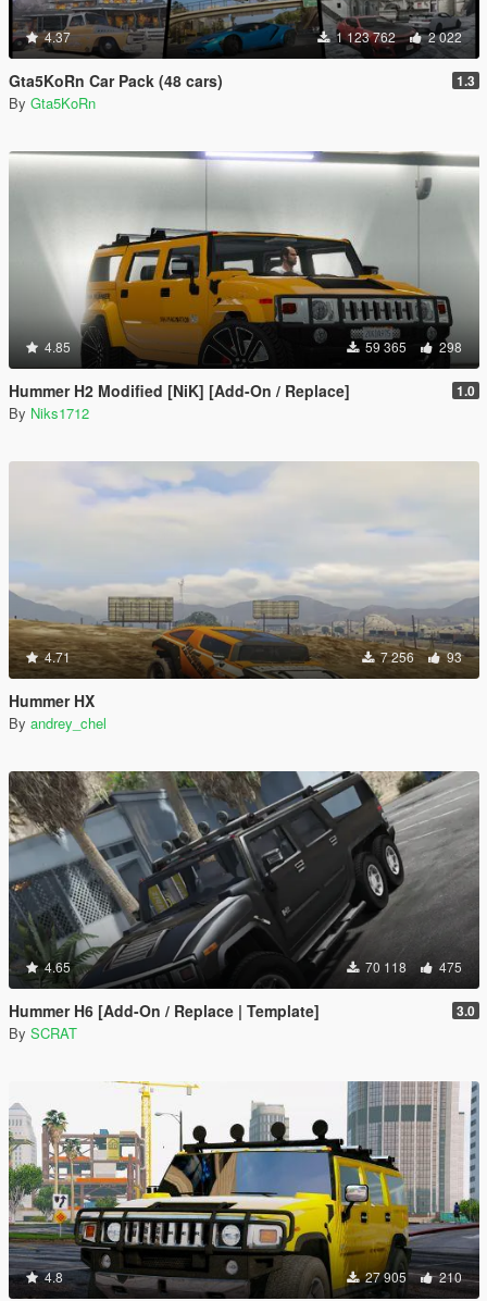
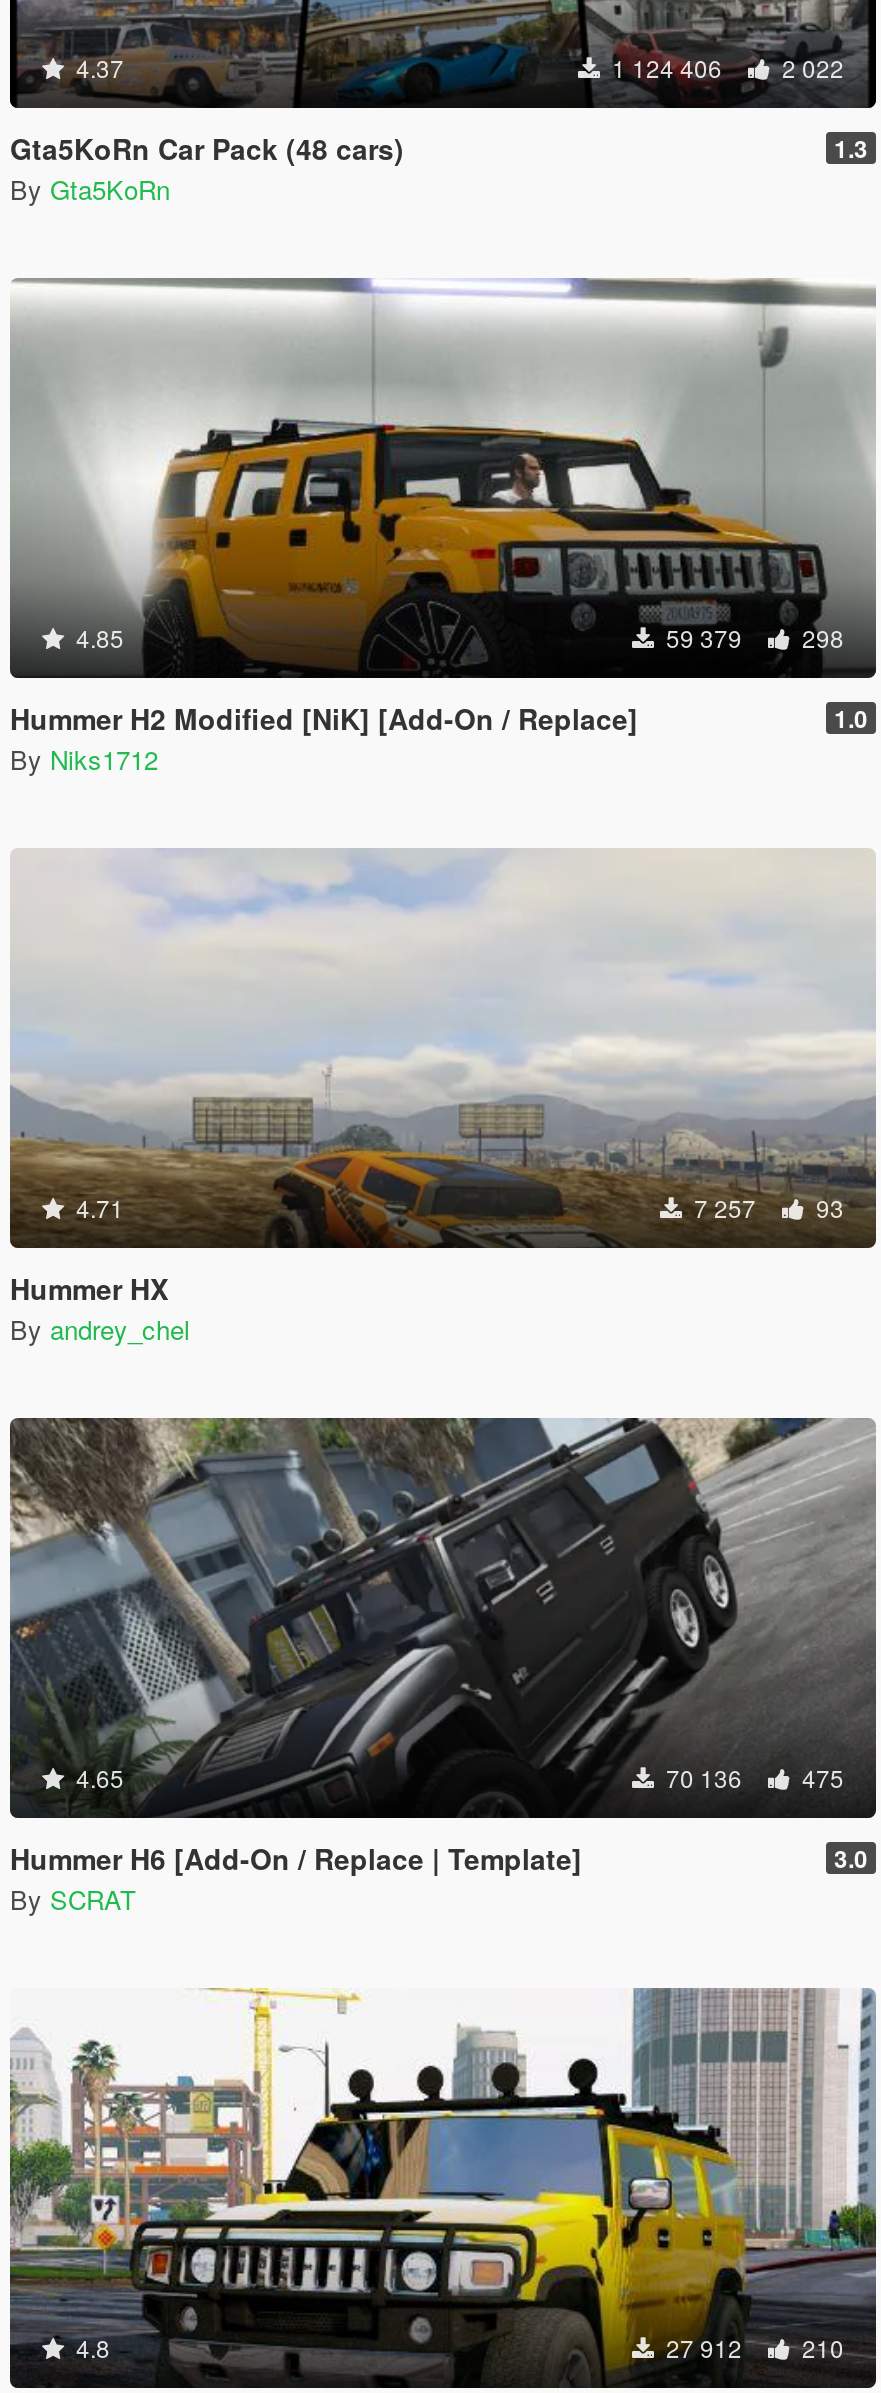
- 1 123 762 2 022
+ 1 124 406 2 022

- 59 365 298
+ 59 379 298

- 7 256 93
+ 7 257 93

- 70 118 475
+ 70 136 475

- 27 905 210
+ 27 912 210
